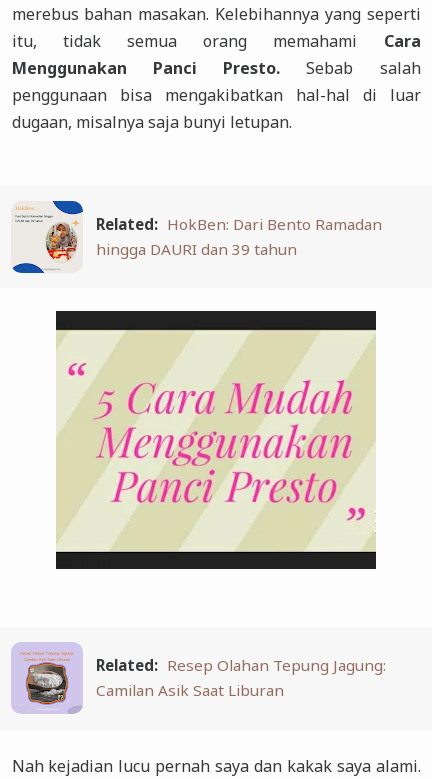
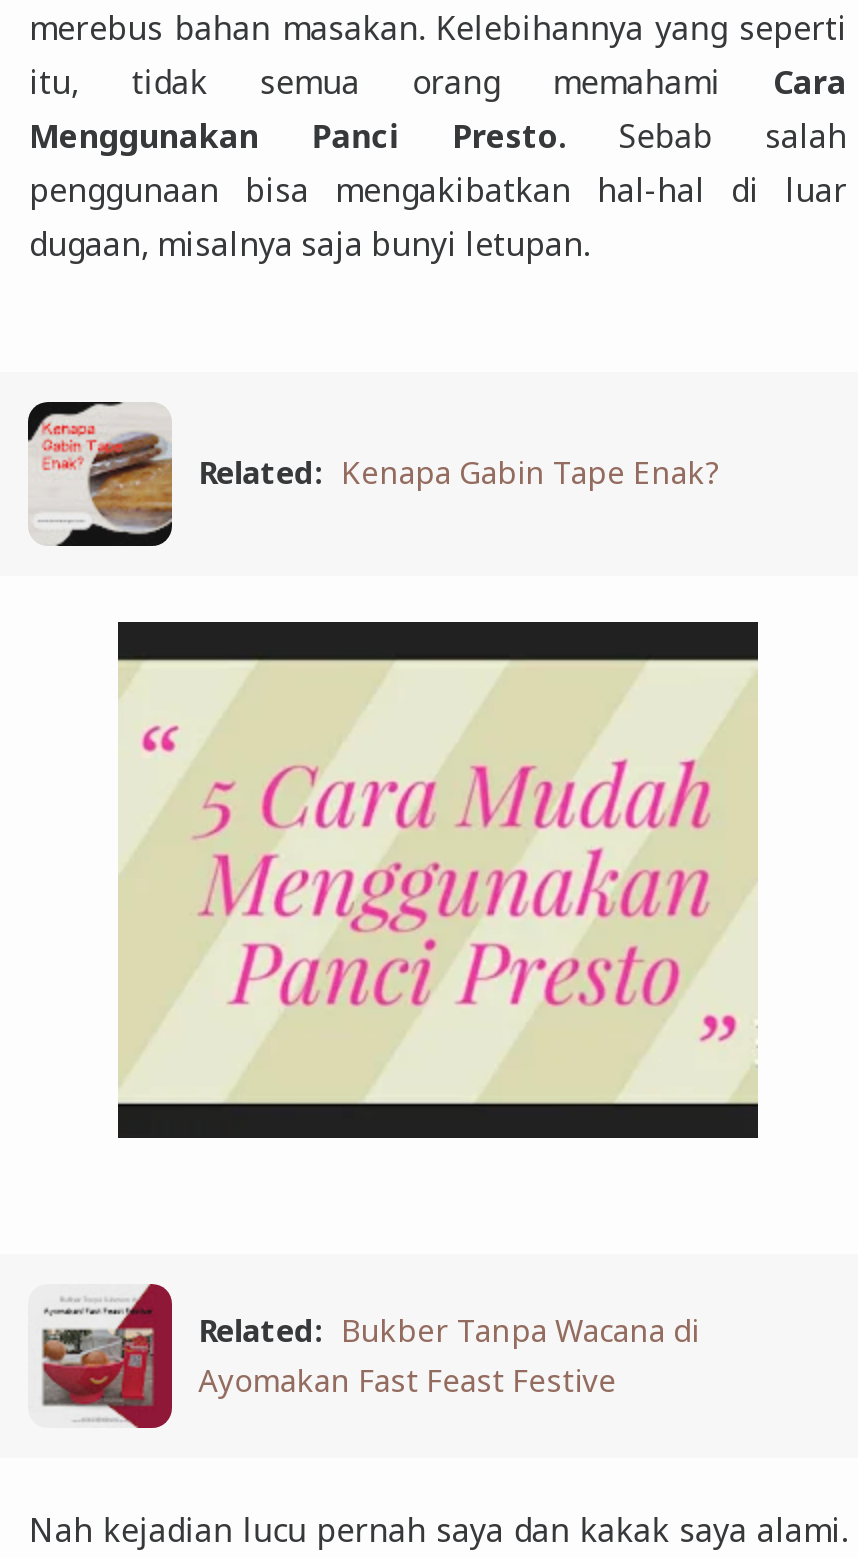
- [image]
- Related: HokBen: Dari Bento Ramadan
- hingga DAURI dan 39 tahun
+ [image]
+ Related: Kenapa Gabin Tape Enak?

- [image]
- Related: Resep Olahan Tepung Jagung:
- Camilan Asik Saat Liburan
+ [image]
+ Related: Bukber Tanpa Wacana di
+ Ayomakan Fast Feast Festive
